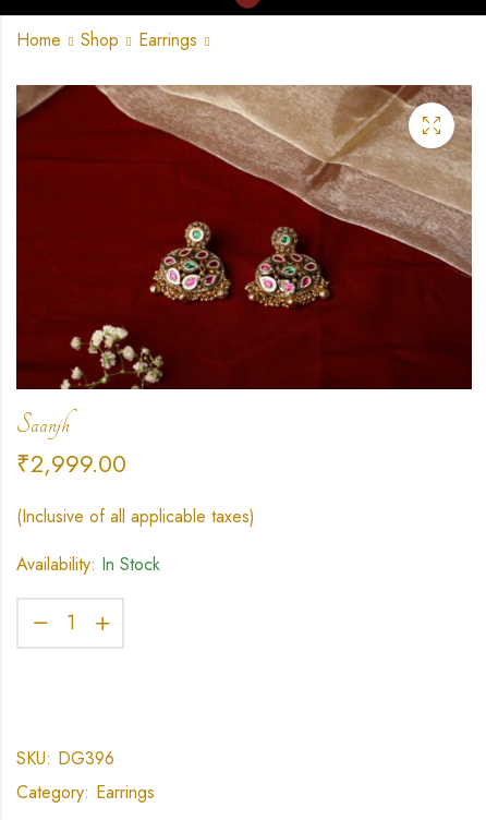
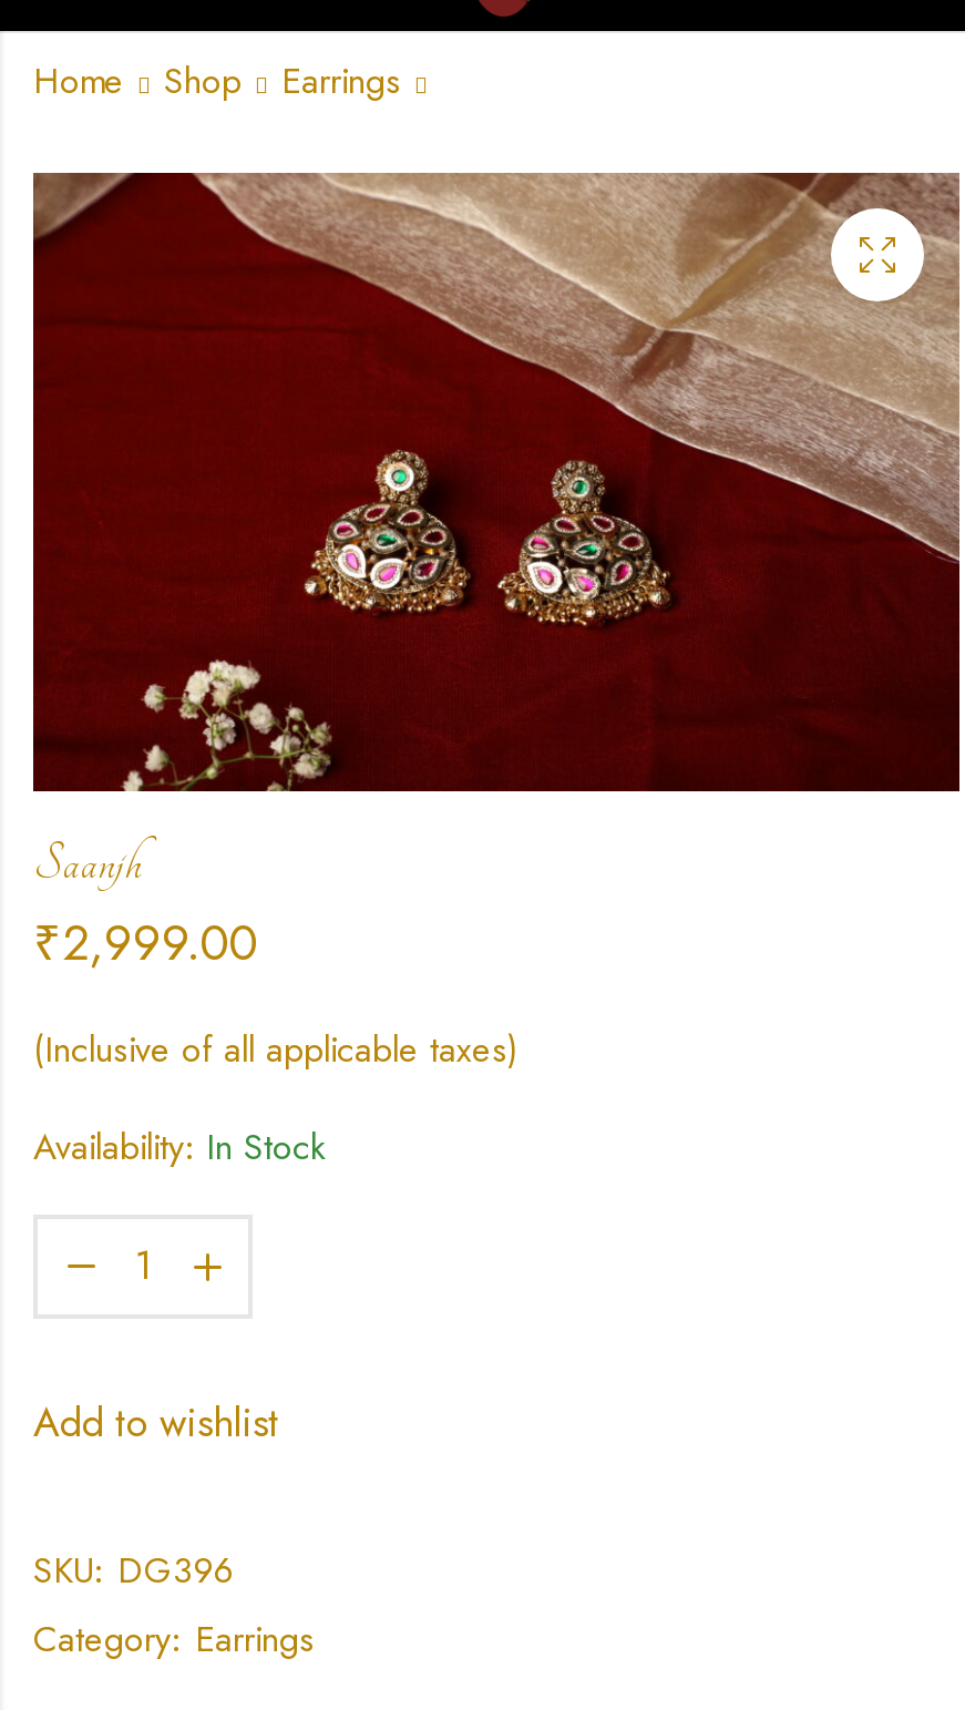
+ Add to wishlist
